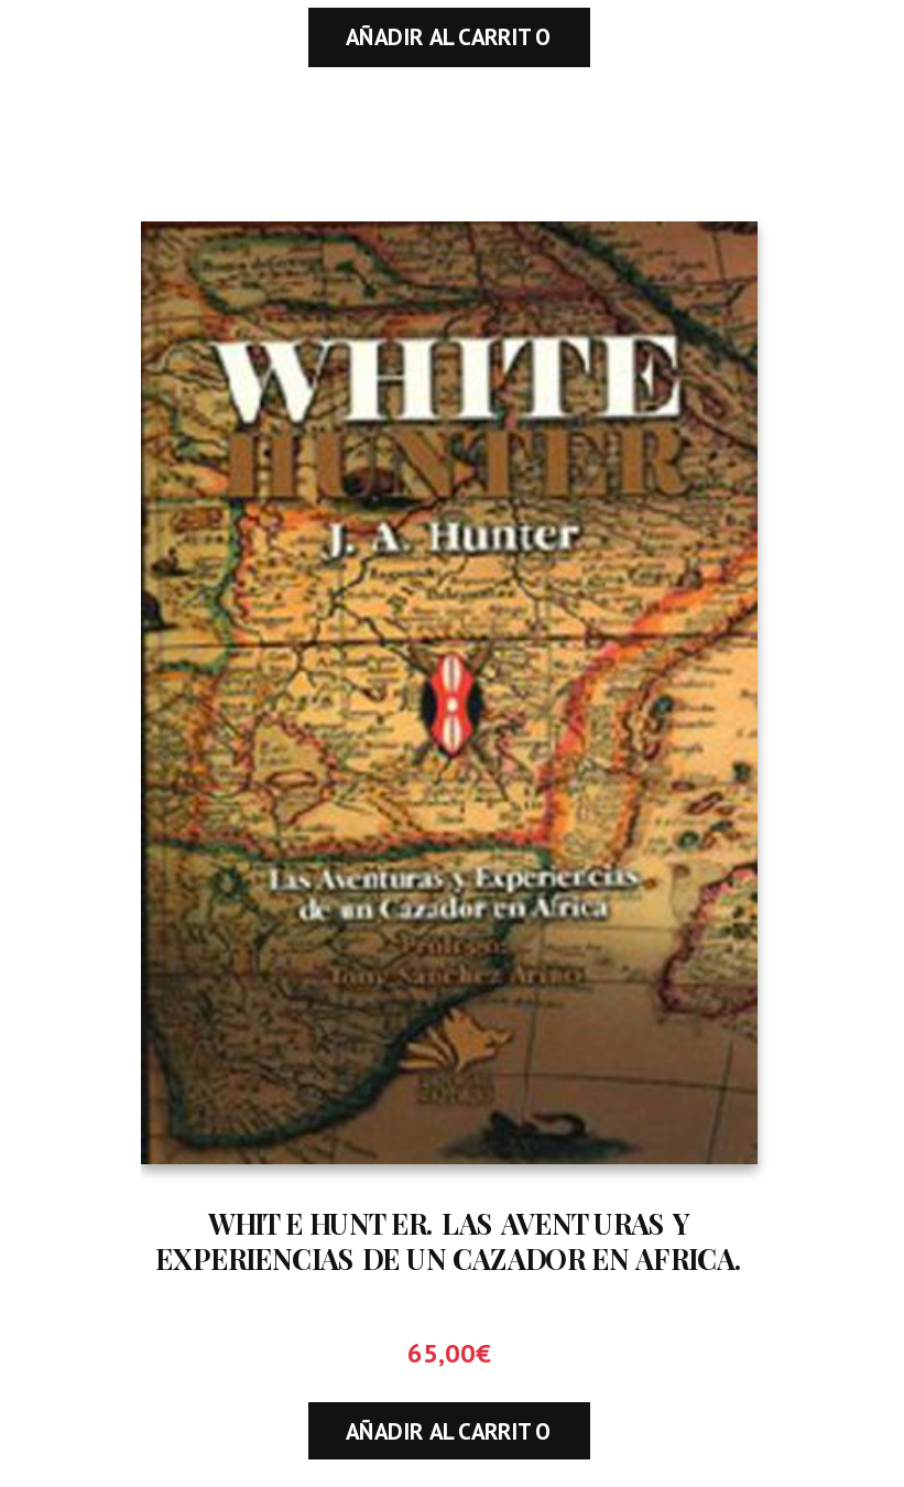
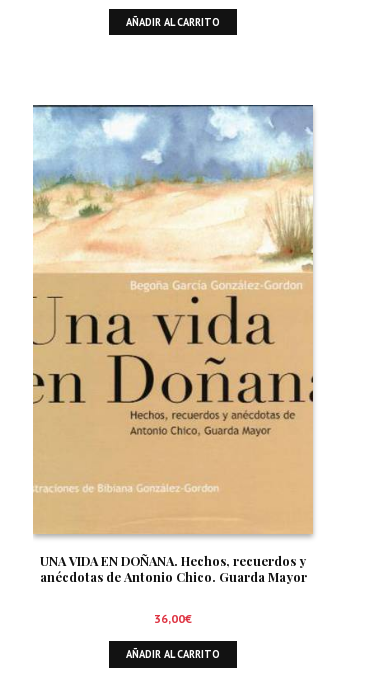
- [image]
- WHITE HUNTER. LAS AVENTURAS Y
- EXPERIENCIAS DE UN CAZADOR EN AFRICA.
+ [image]
+ UNA VIDA EN DOÑANA. Hechos, recuerdos y
+ anécdotas de Antonio Chico. Guarda Mayor

- 65,00€
+ 36,00€
